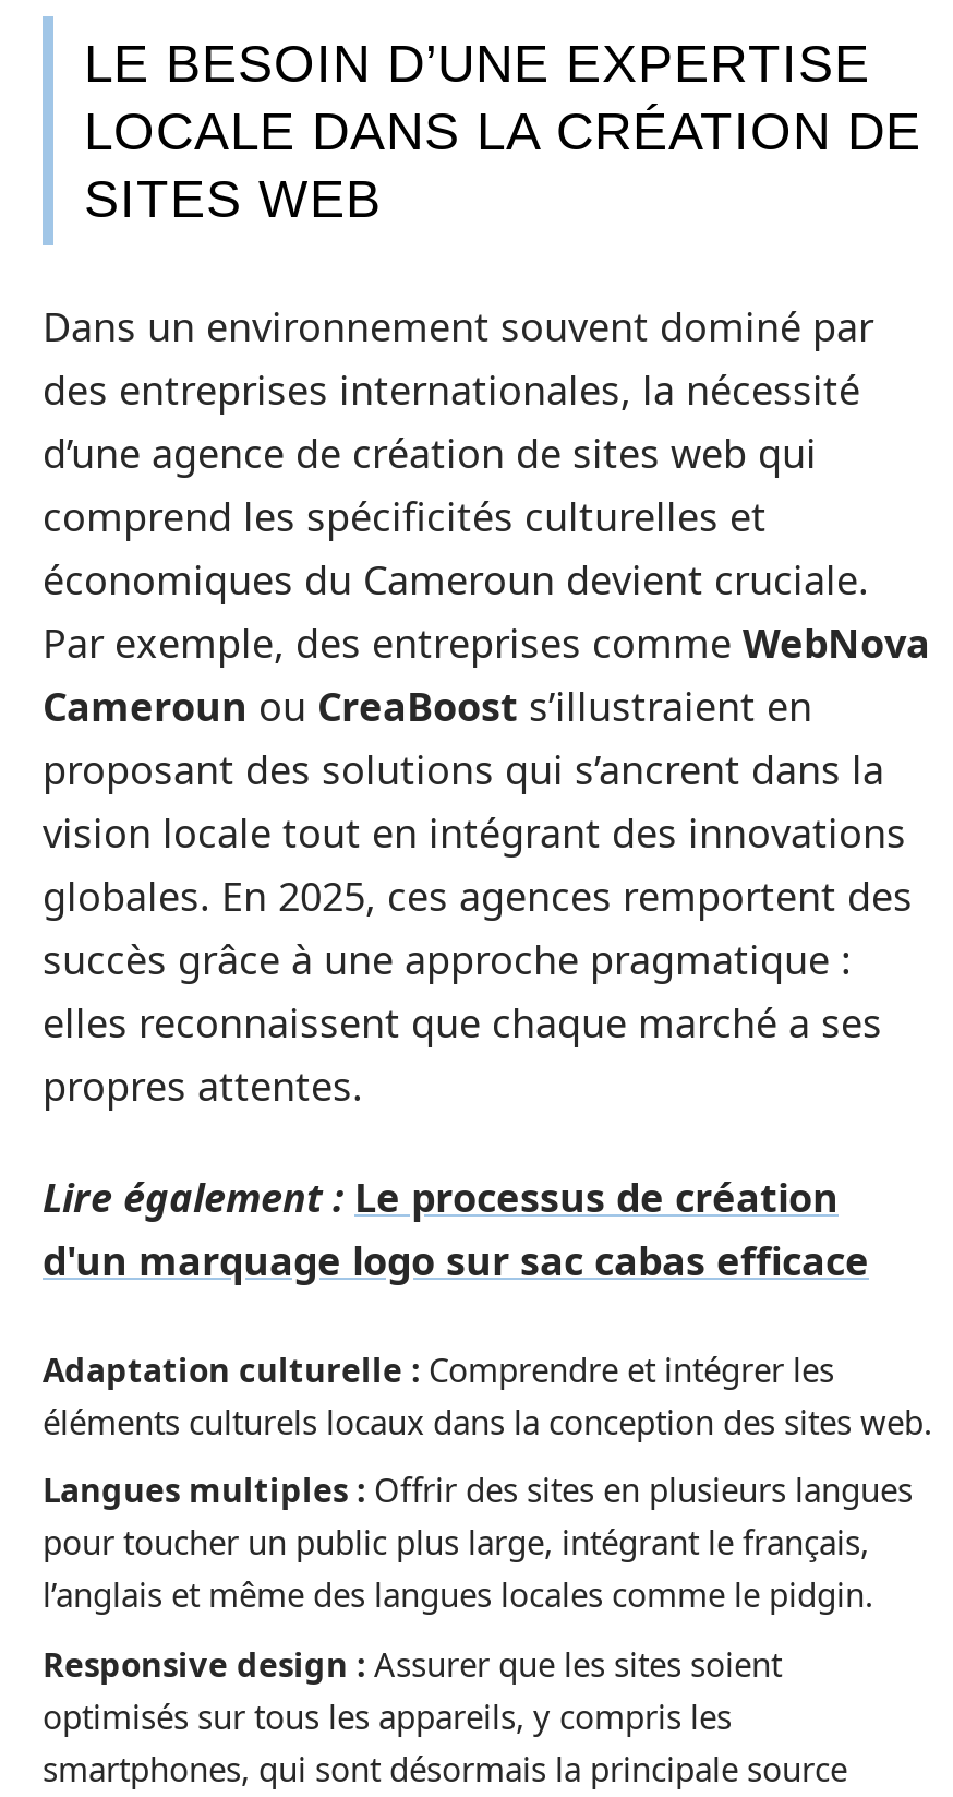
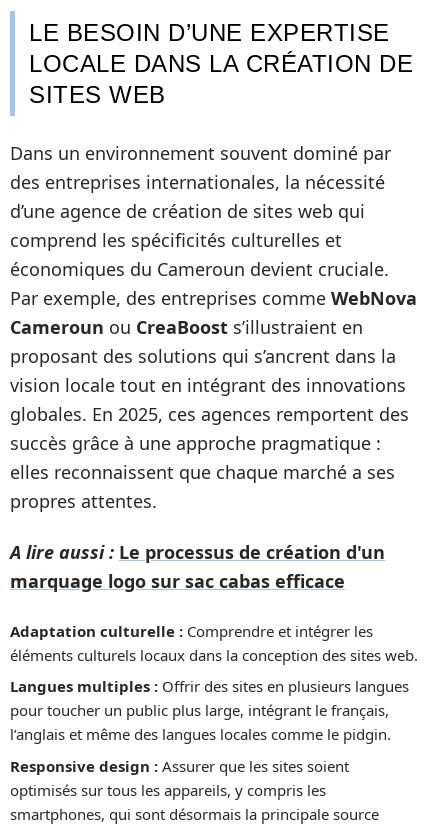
- Lire également : Le processus de création
- d'un marquage logo sur sac cabas efficace
+ A lire aussi : Le processus de création d'un
+ marquage logo sur sac cabas efficace
